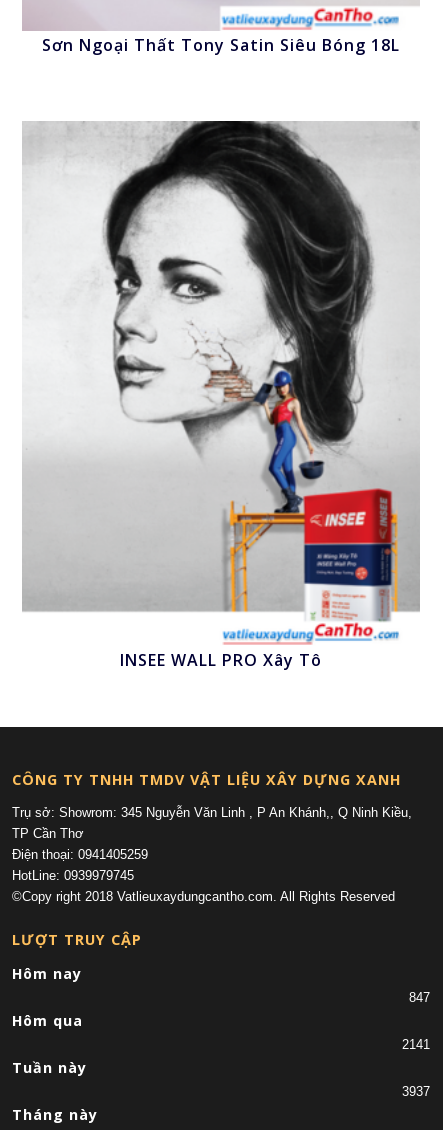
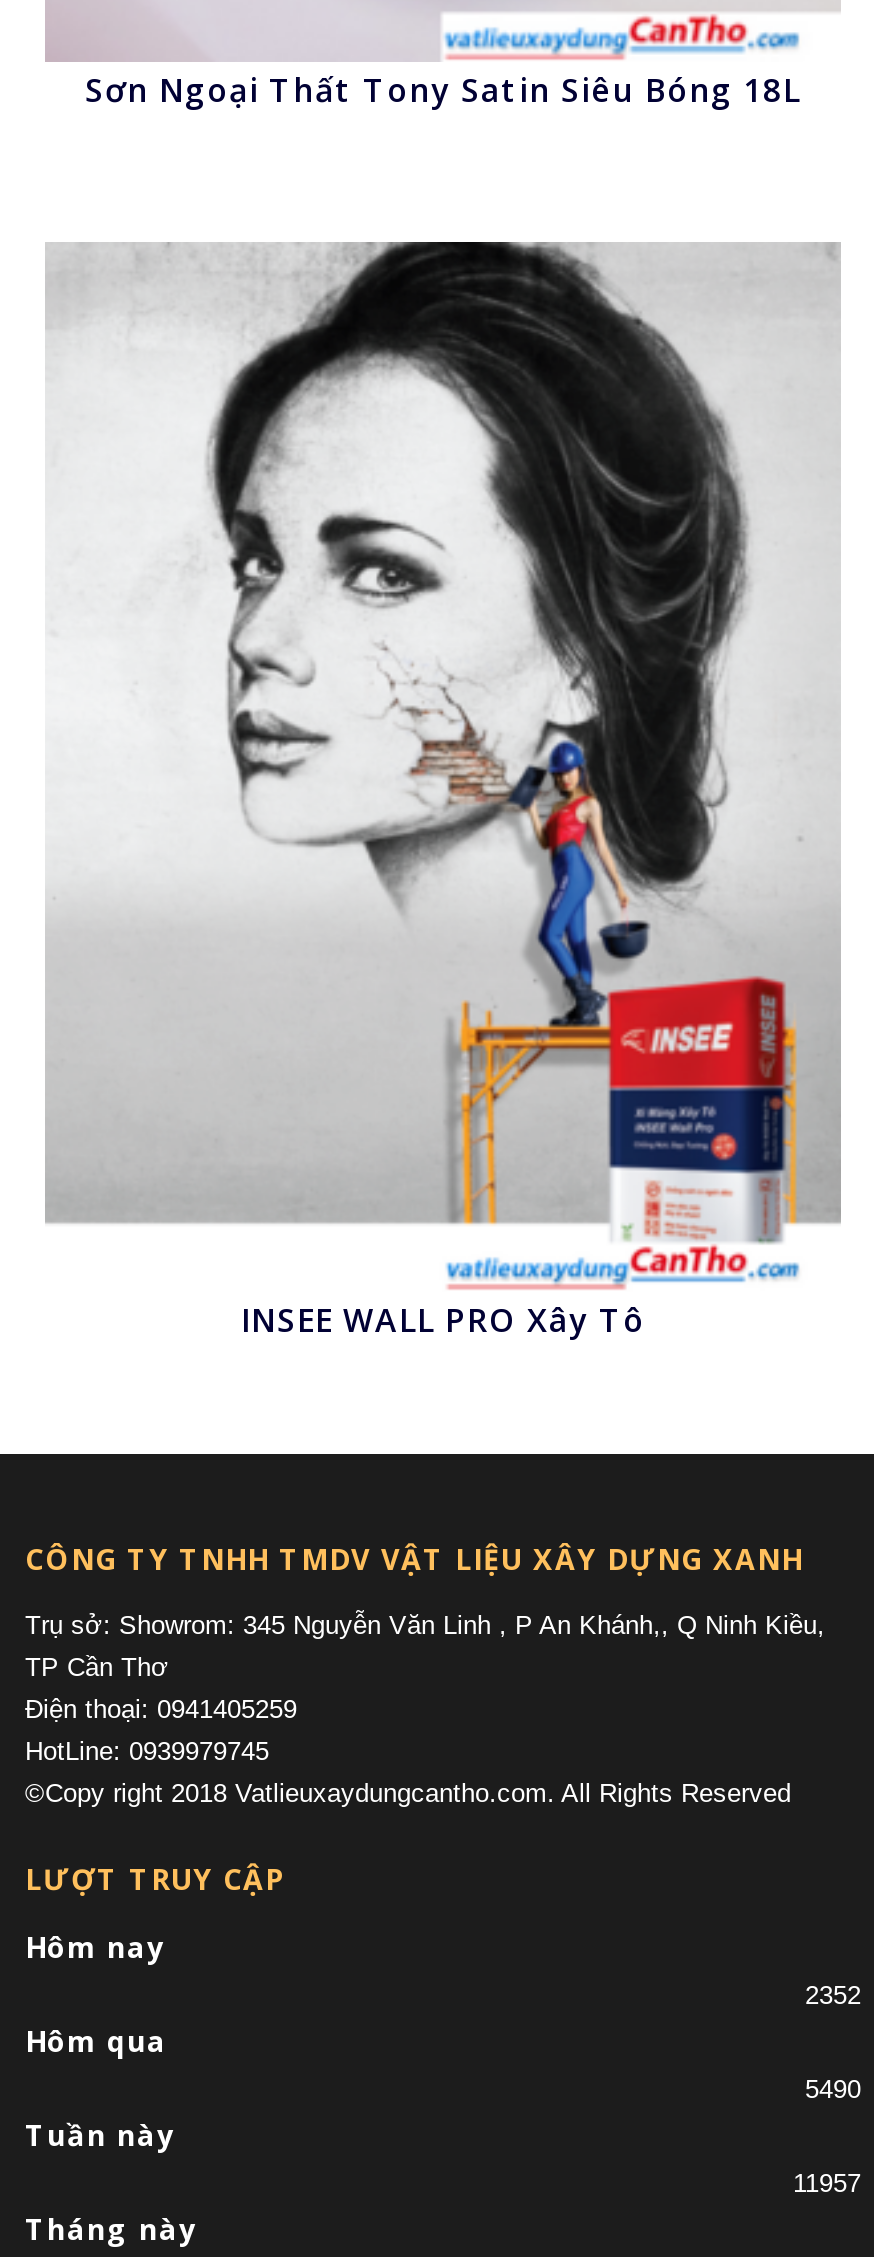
- 847
+ 2352

- 2141
+ 5490

- 3937
+ 11957
